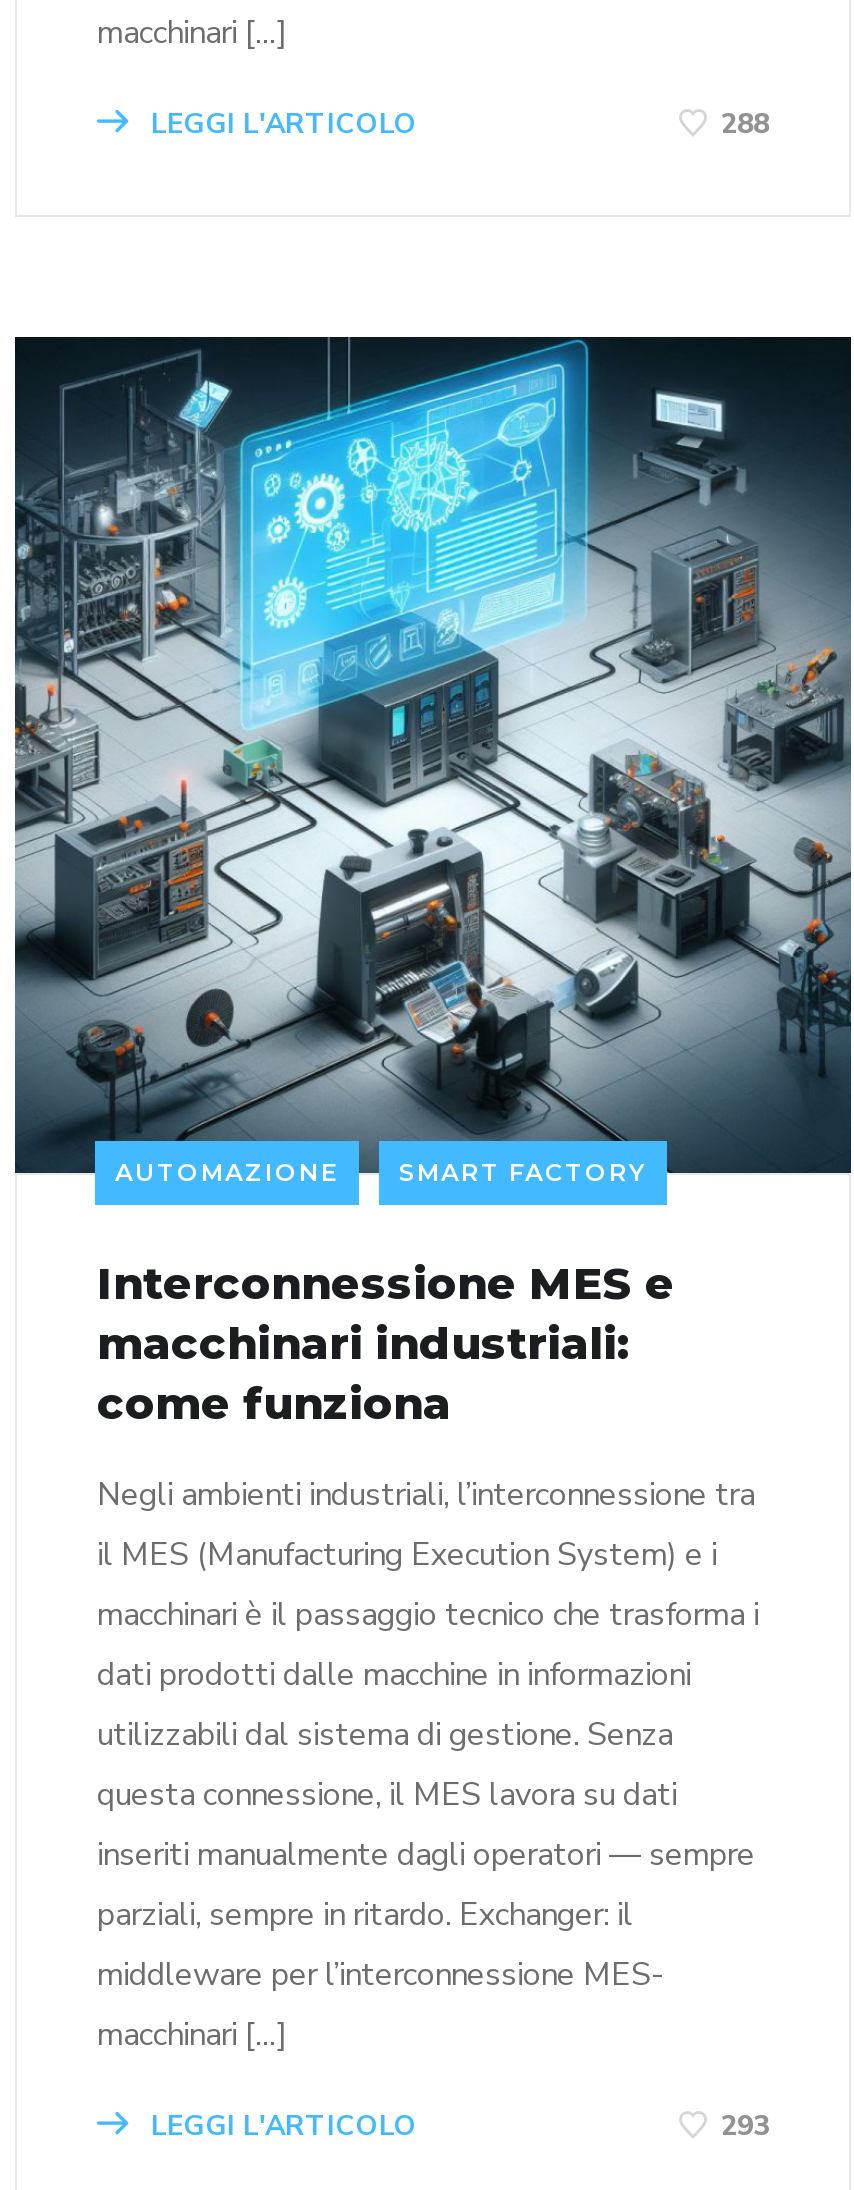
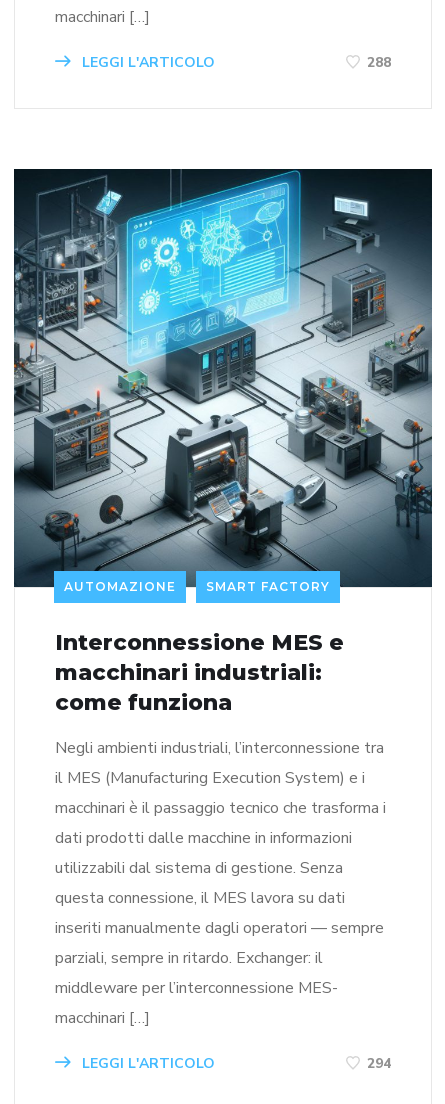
- 293
+ 294
